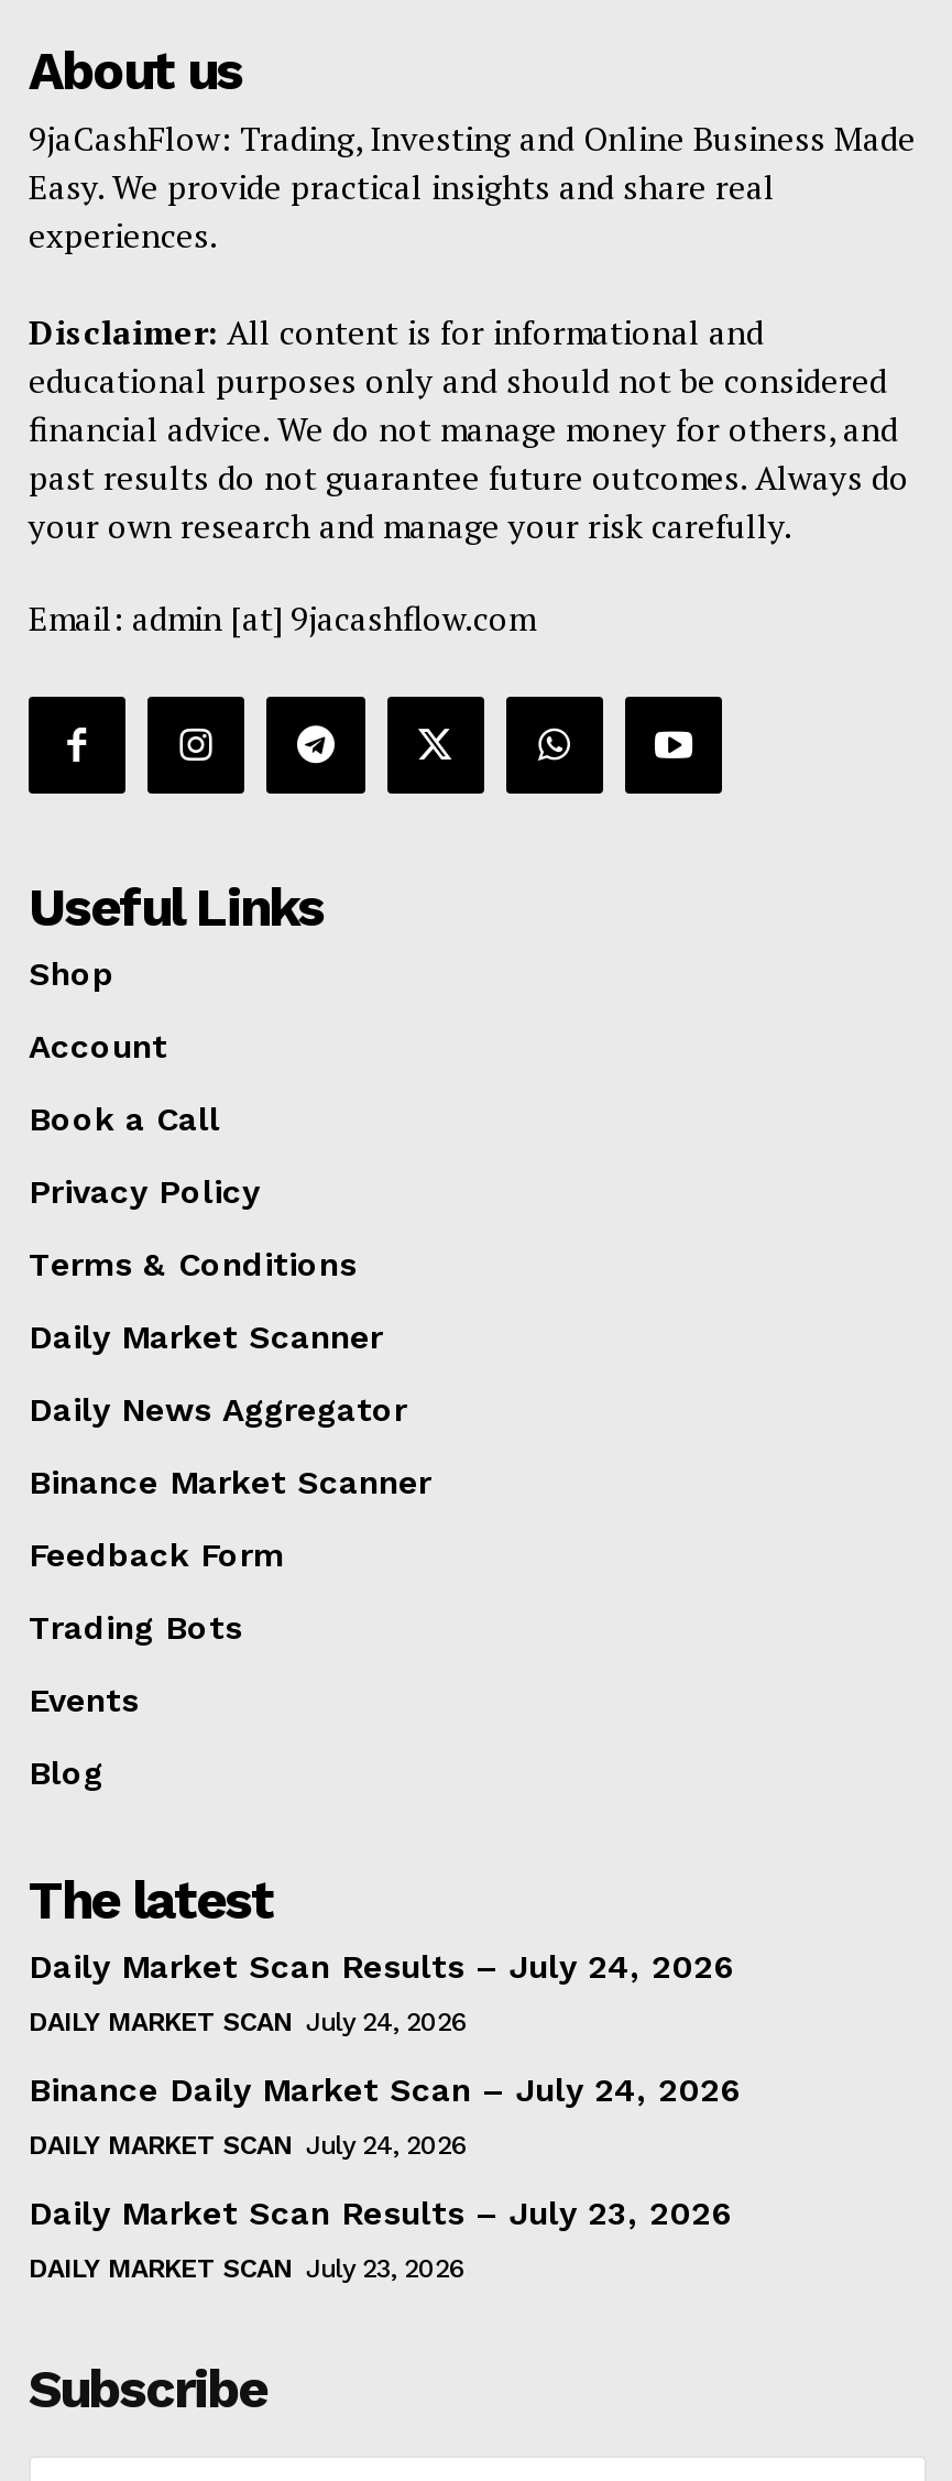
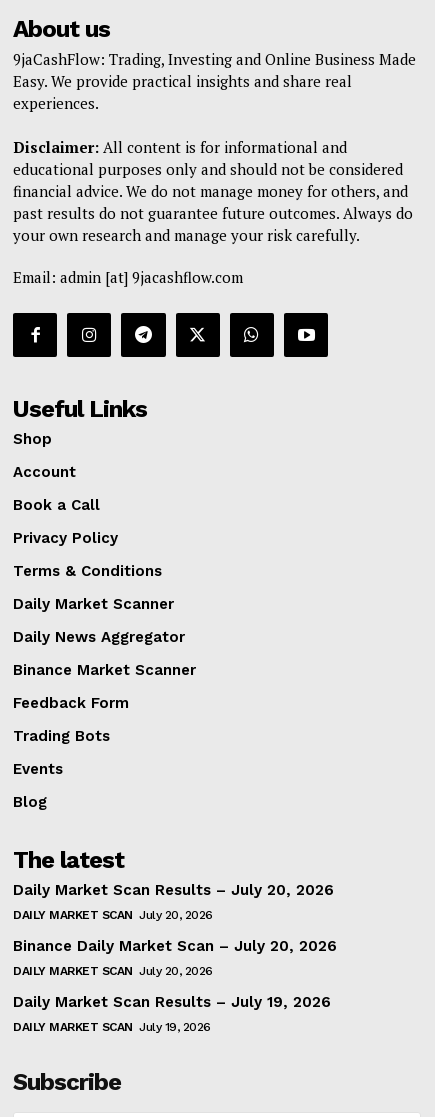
- Daily Market Scan Results – July 24, 2026
+ Daily Market Scan Results – July 20, 2026

- DAILY MARKET SCAN July 24, 2026
+ DAILY MARKET SCAN July 20, 2026

- Binance Daily Market Scan – July 24, 2026
+ Binance Daily Market Scan – July 20, 2026

- DAILY MARKET SCAN July 24, 2026
+ DAILY MARKET SCAN July 20, 2026

- Daily Market Scan Results – July 23, 2026
+ Daily Market Scan Results – July 19, 2026

- DAILY MARKET SCAN July 23, 2026
+ DAILY MARKET SCAN July 19, 2026
